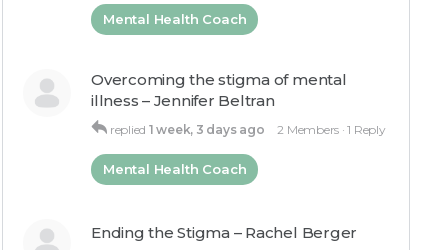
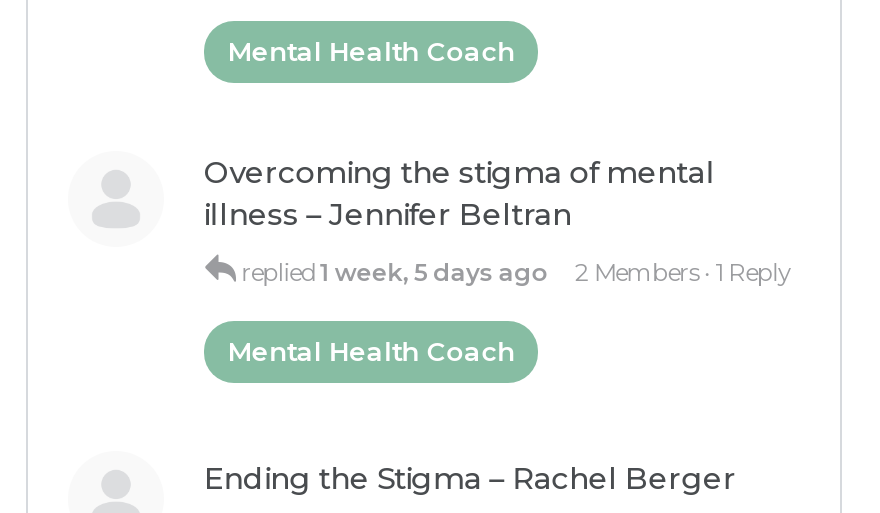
- replied1 week, 3 days ago
+ replied1 week, 5 days ago
